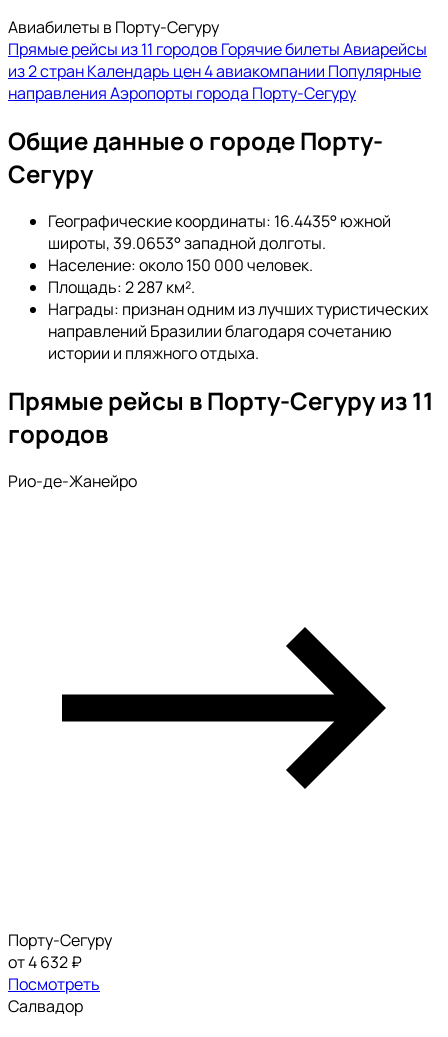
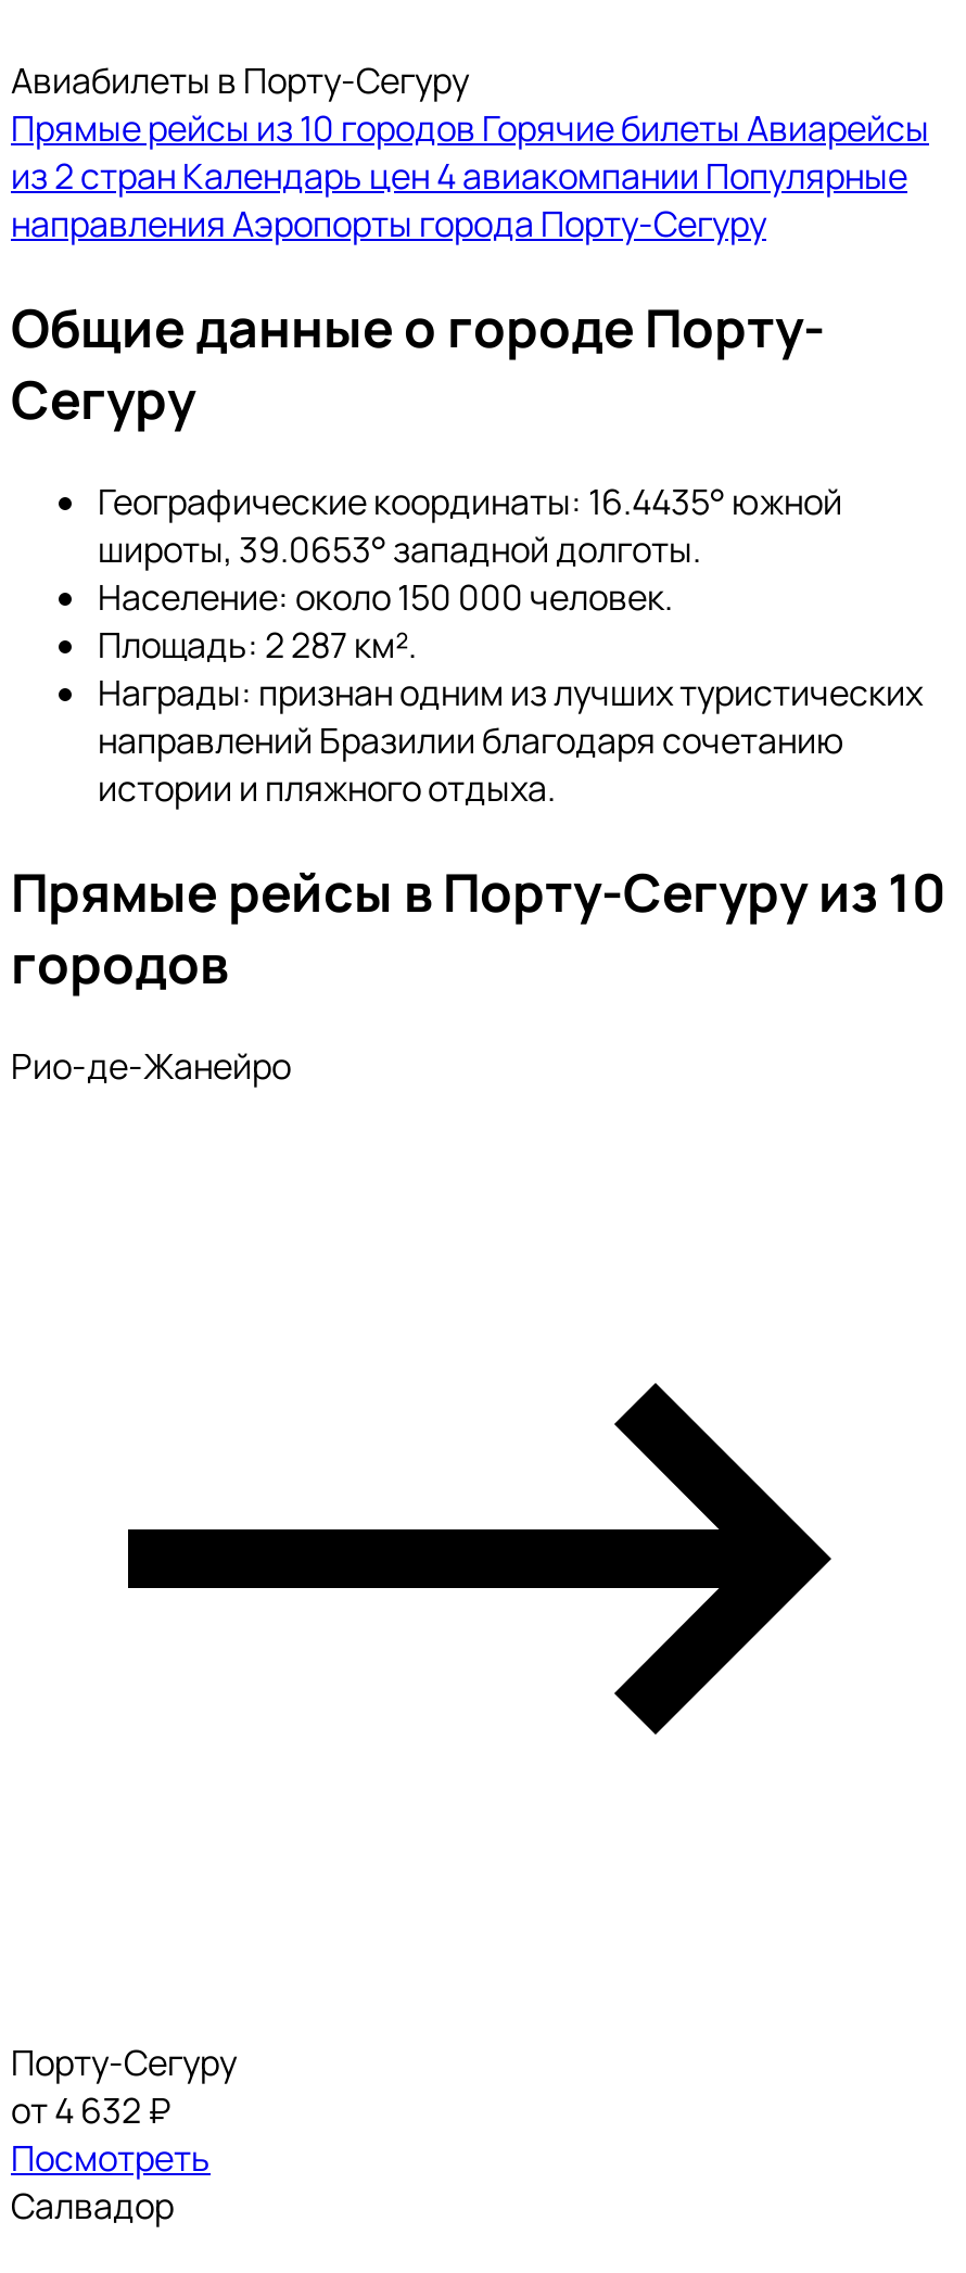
- Прямые рейсы из 11 городов Горячие билеты Авиарейсы
+ Прямые рейсы из 10 городов Горячие билеты Авиарейсы

- Прямые рейсы в Порту-Сегуру из 11
+ Прямые рейсы в Порту-Сегуру из 10
